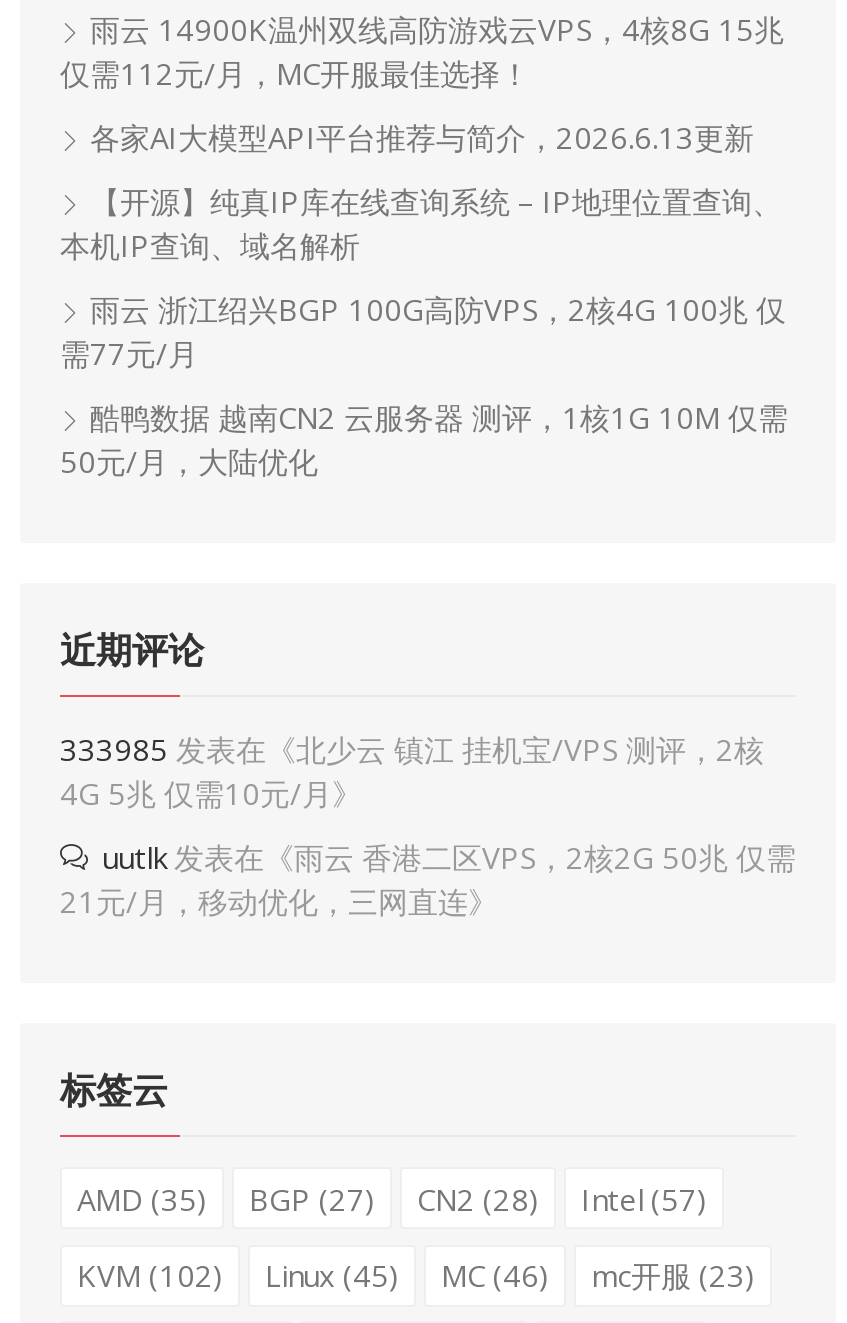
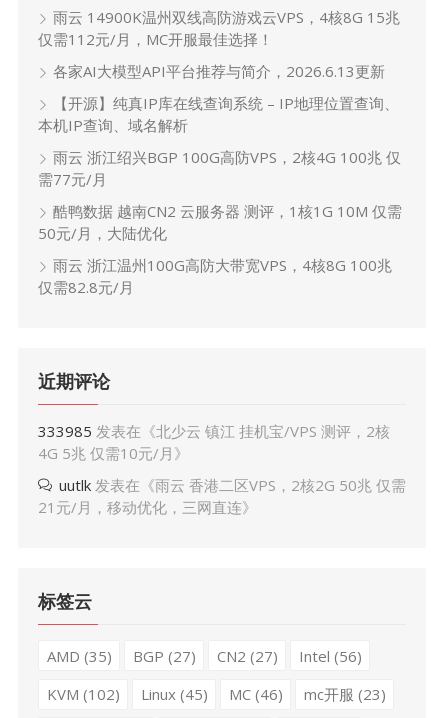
+ 雨云 浙江温州100G高防大带宽VPS，4核8G 100兆
+ 仅需82.8元/月

- CN2 (28)
+ CN2 (27)

- Intel (57)
+ Intel (56)
